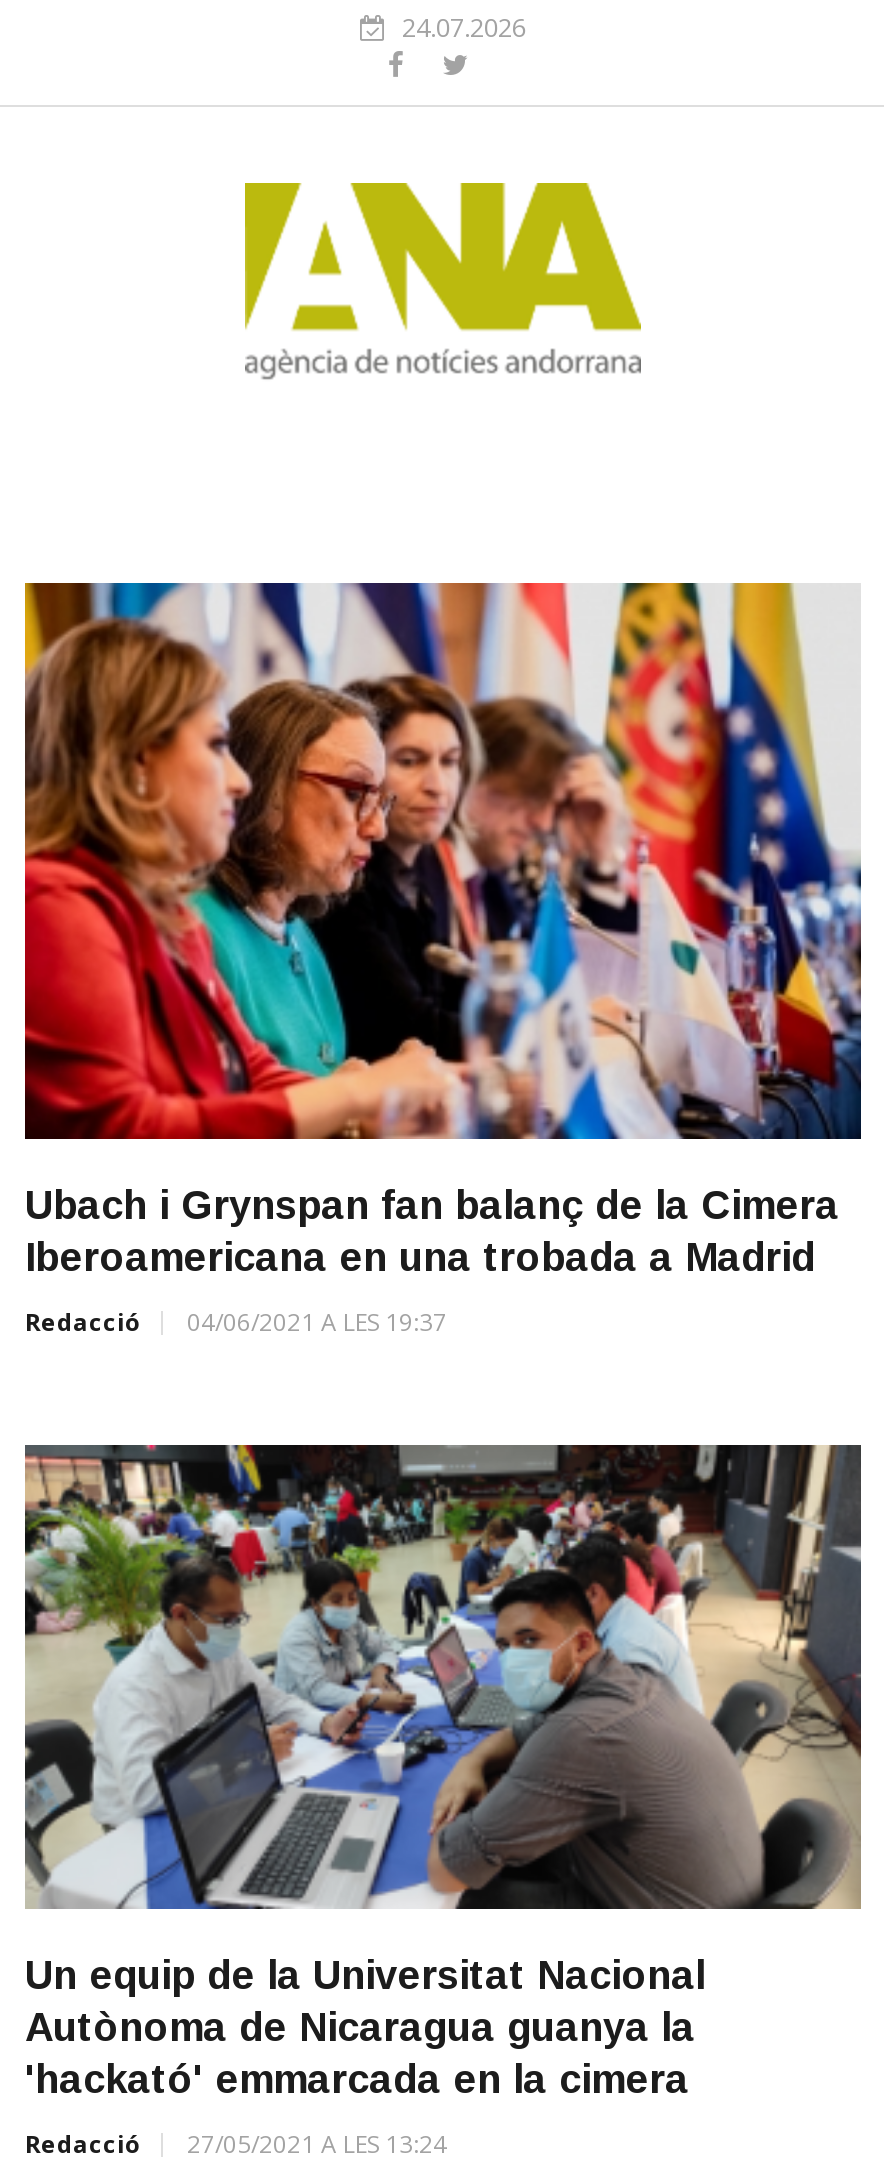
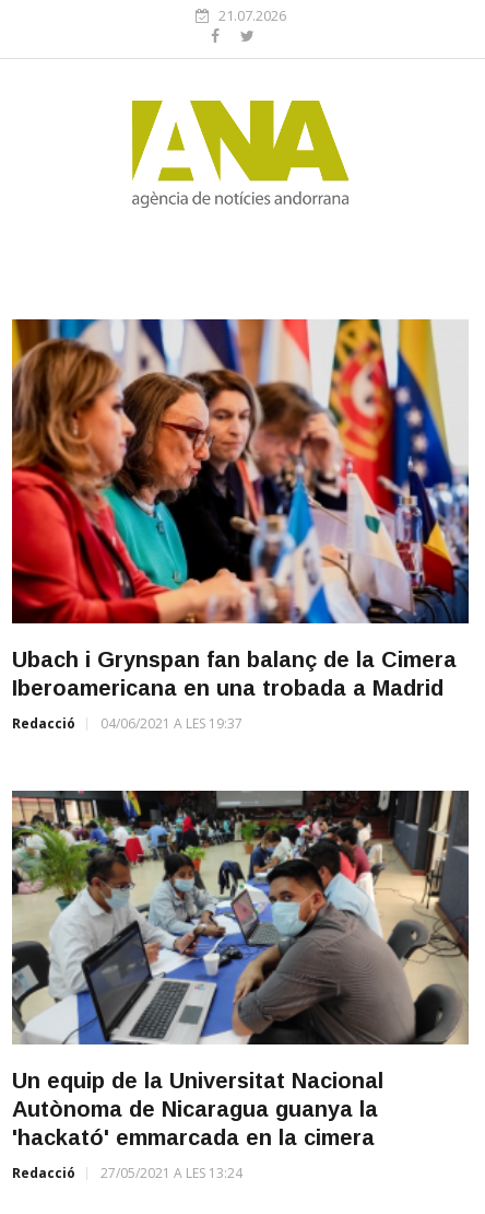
- 24.07.2026
+ 21.07.2026
